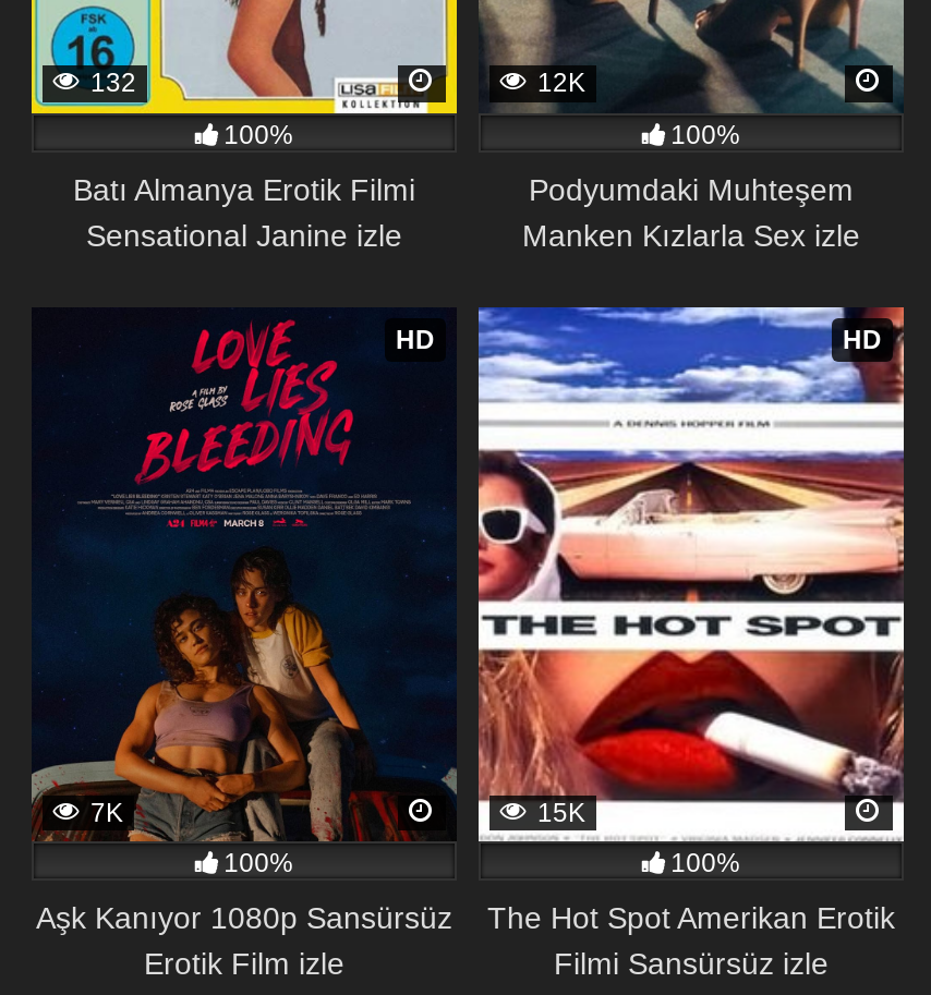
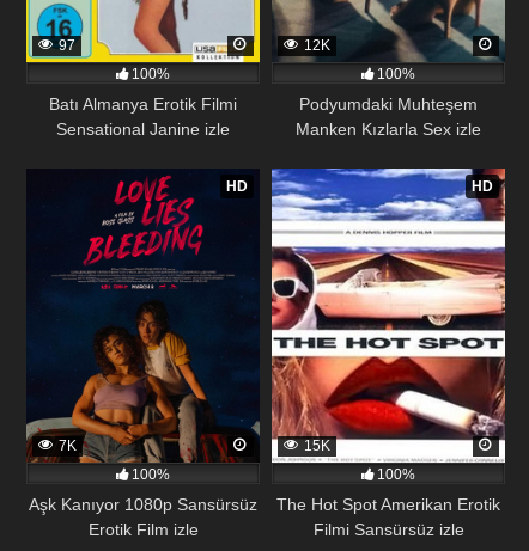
- 132
+ 97
